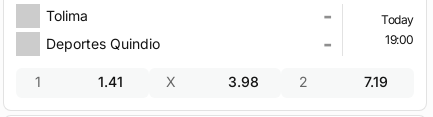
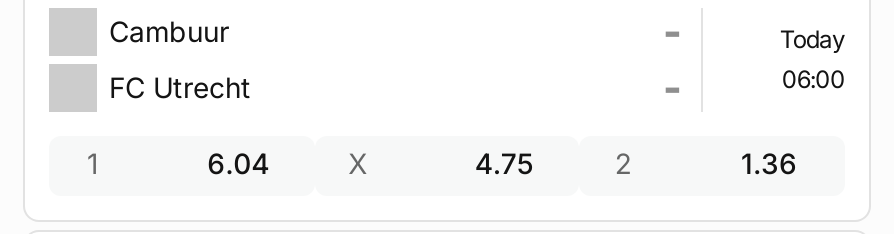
- Tolima
+ Cambuur

- Deportes Quindio
+ FC Utrecht

- 19:00
+ 06:00

- 1.41
+ 6.04

- 3.98
+ 4.75

- 7.19
+ 1.36
